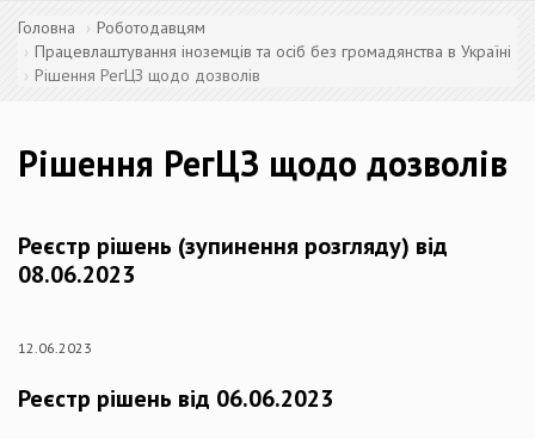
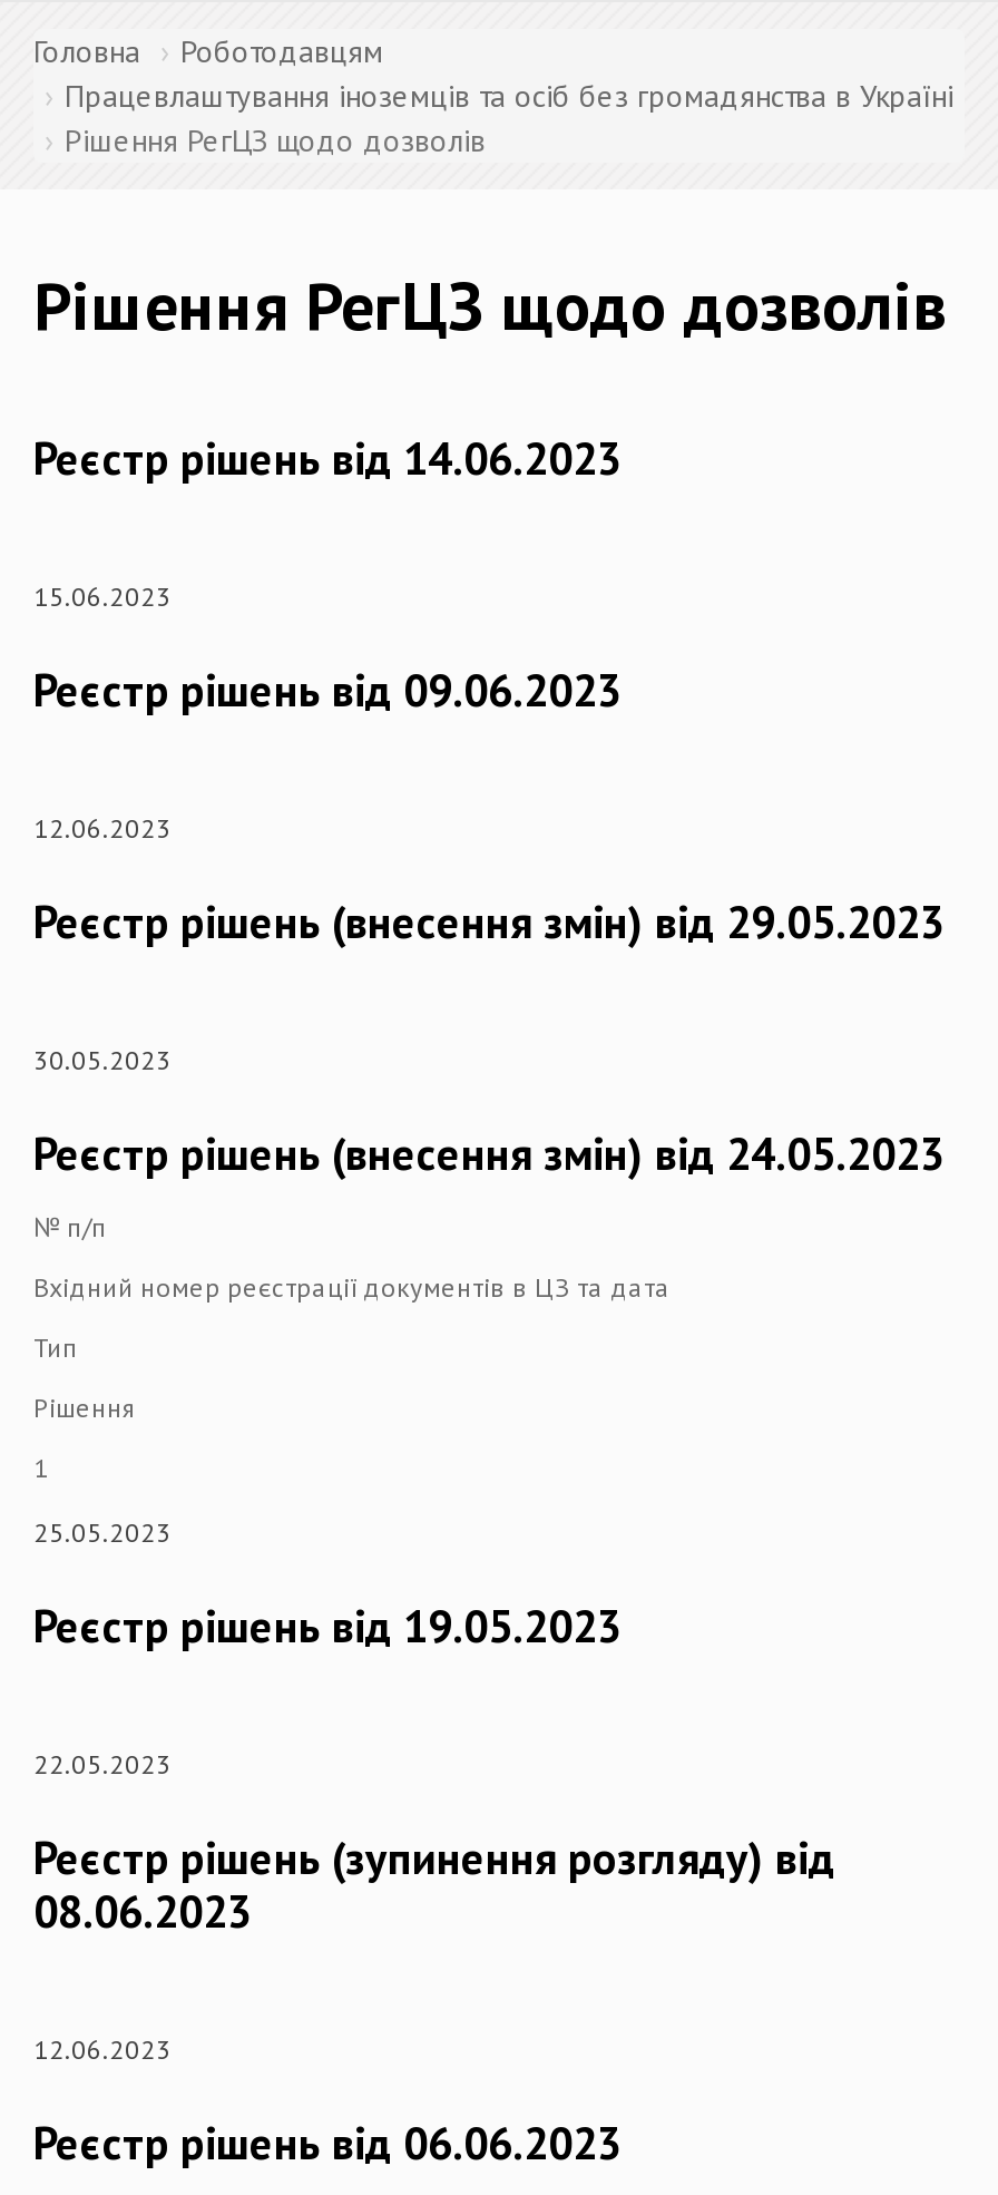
+ Реєстр рішень від 14.06.2023
+ 15.06.2023
+ Реєстр рішень від 09.06.2023
+ 12.06.2023
+ Реєстр рішень (внесення змін) від 29.05.2023
+ 30.05.2023
+ Реєстр рішень (внесення змін) від 24.05.2023
+ № п/п
+ Вхідний номер реєстрації документів в ЦЗ та дата
+ Тип
+ Рішення
+ 1
+ 25.05.2023
+ Реєстр рішень від 19.05.2023
+ 22.05.2023
